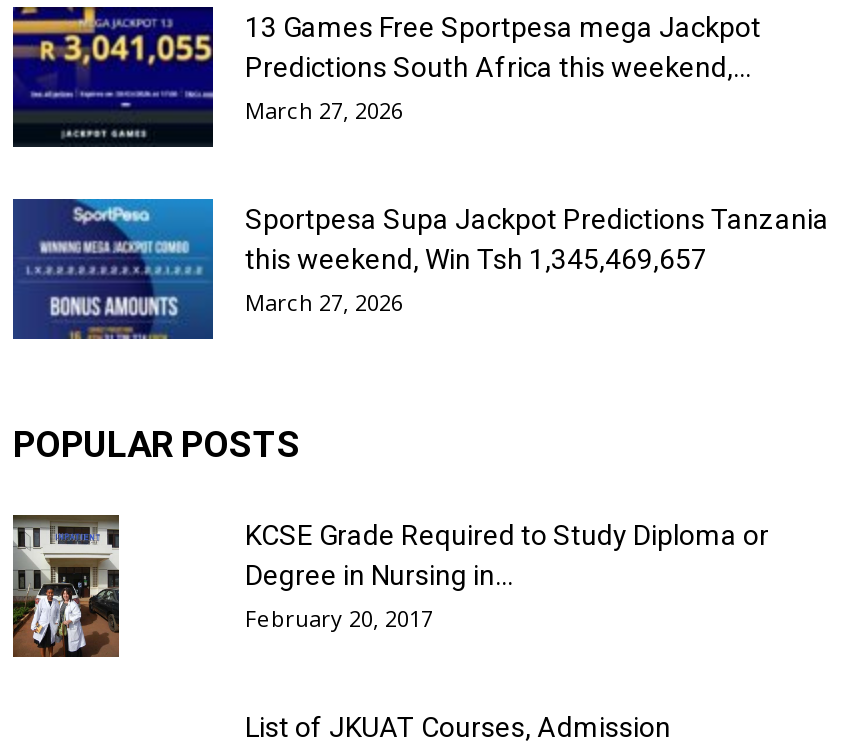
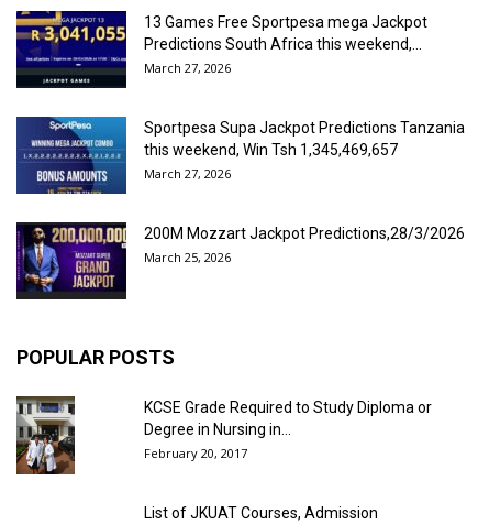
+ [image]
+ 200M Mozzart Jackpot Predictions,28/3/2026
+ March 25, 2026
